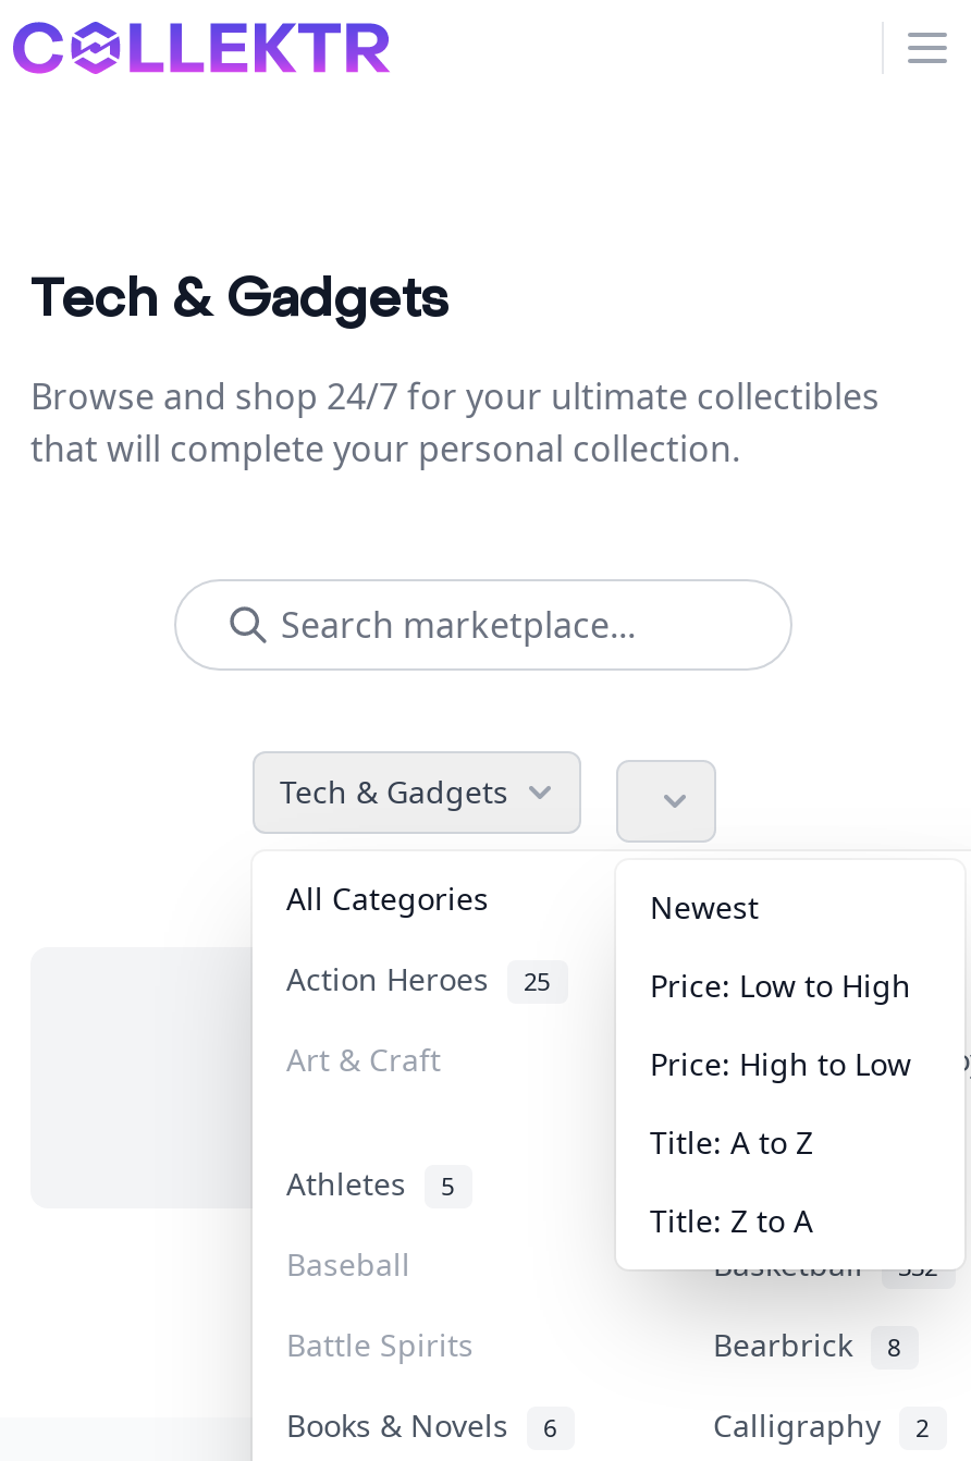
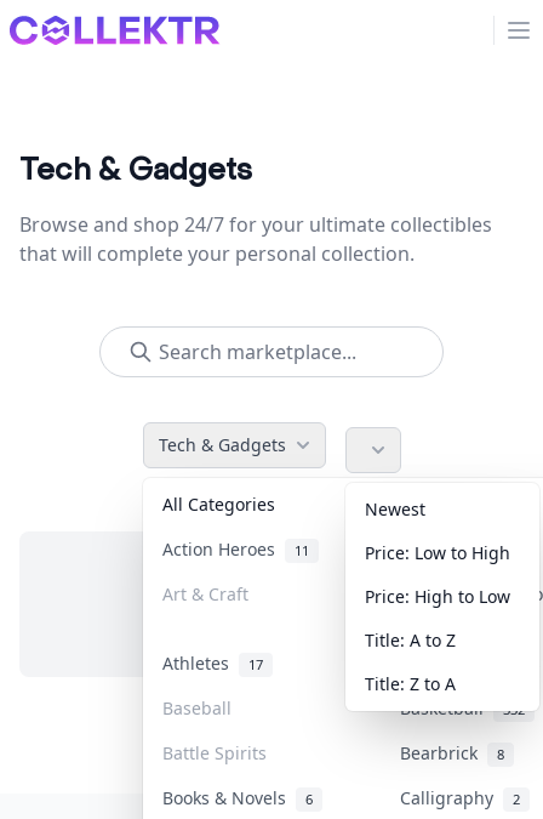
- Action Heroes 25
+ Action Heroes 11

- Athletes 5
+ Athletes 17
